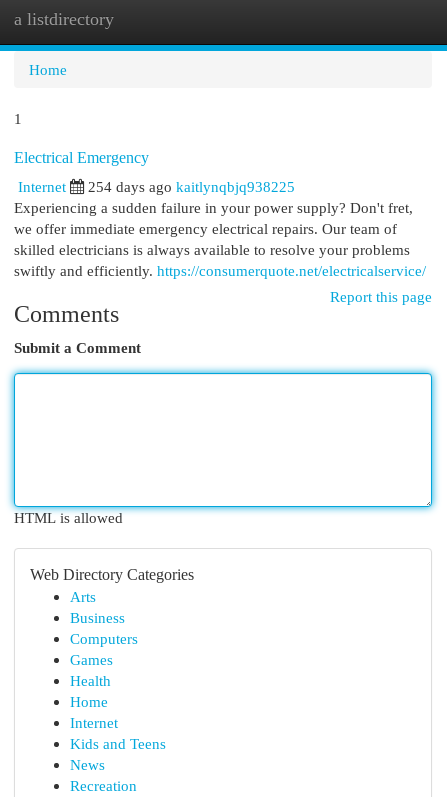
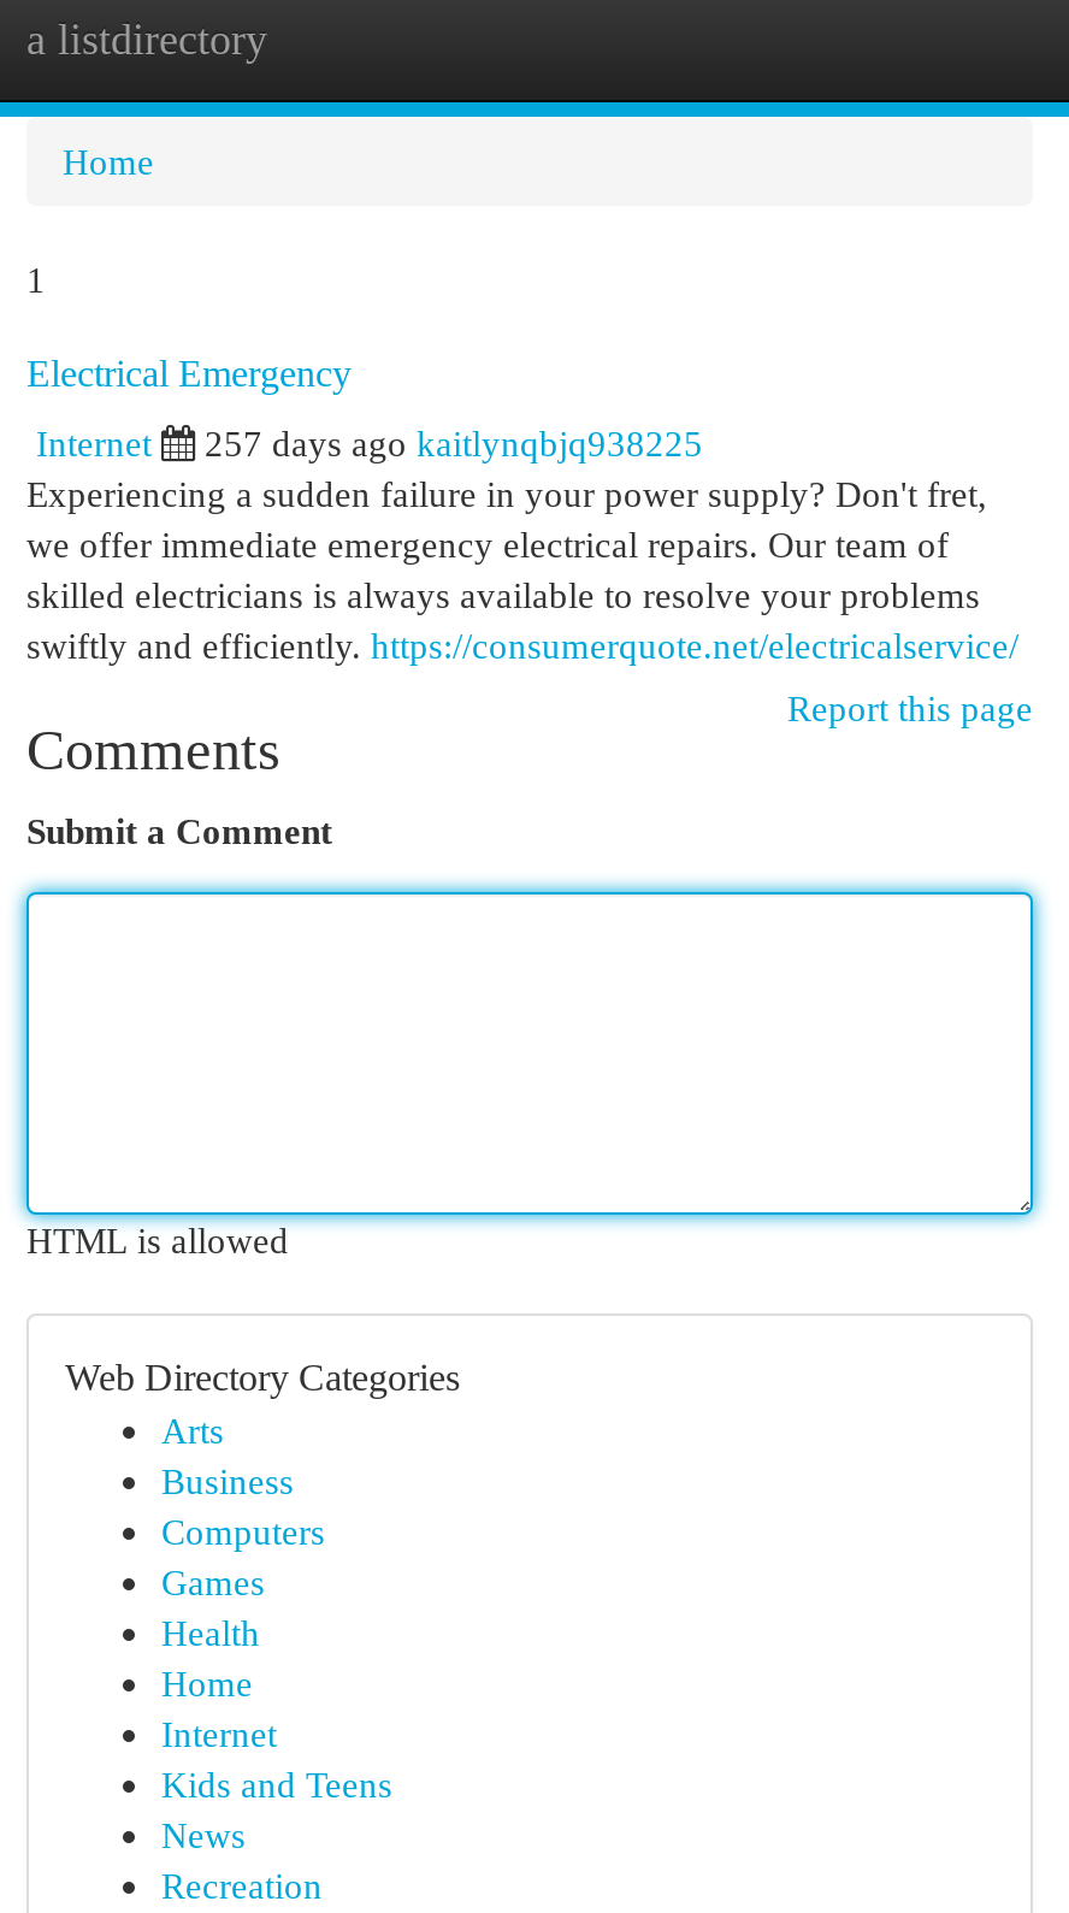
- 254 days ago kaitlynqbjq938225
+ 257 days ago kaitlynqbjq938225
